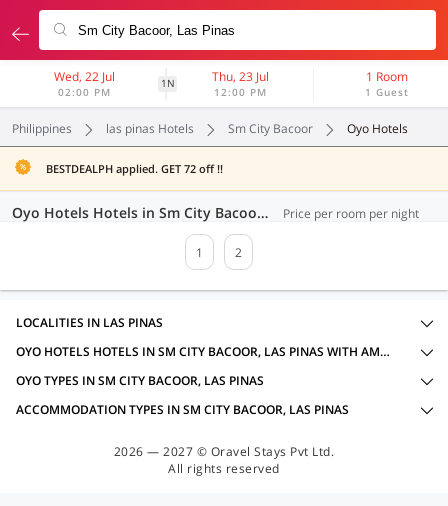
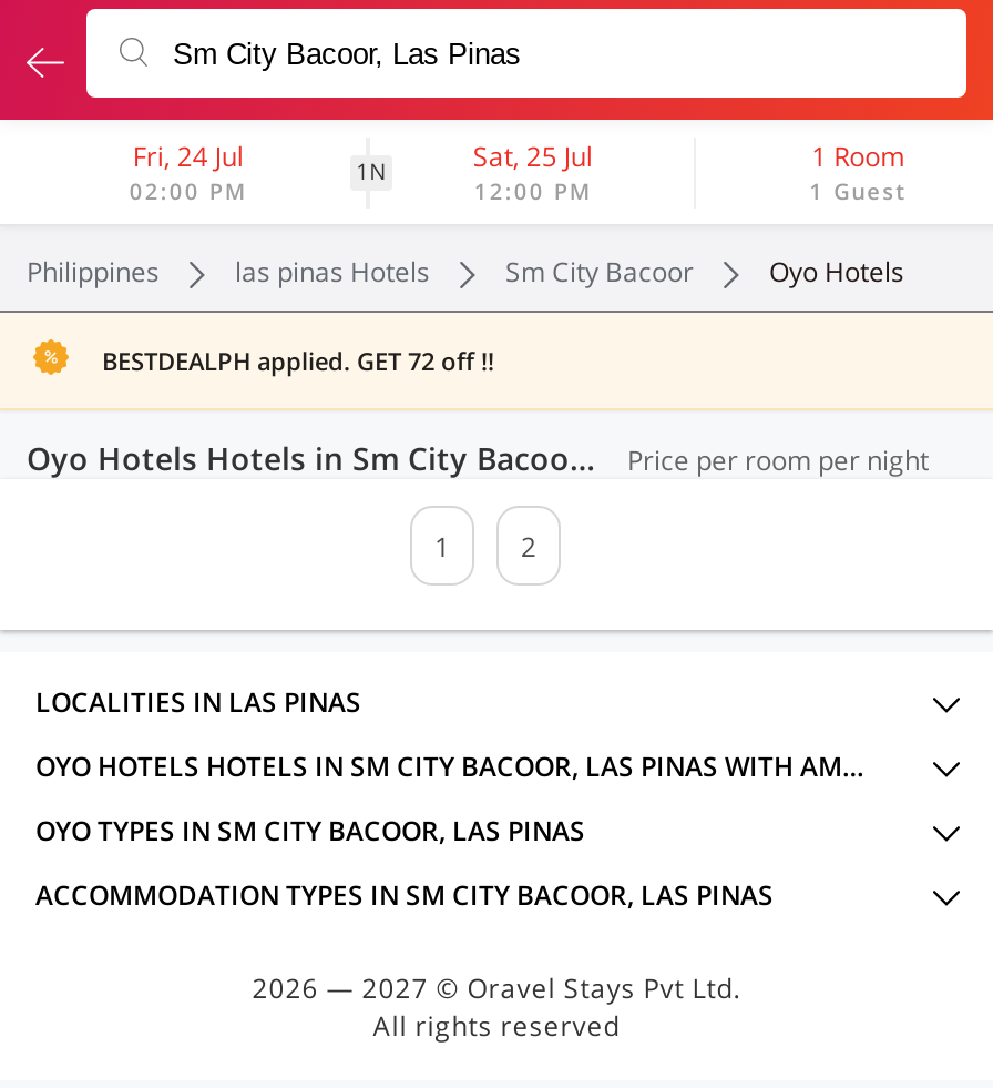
- Wed, 22 Jul
+ Fri, 24 Jul

- Thu, 23 Jul
+ Sat, 25 Jul
